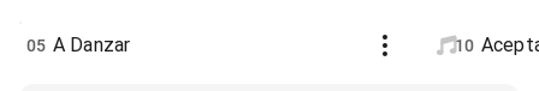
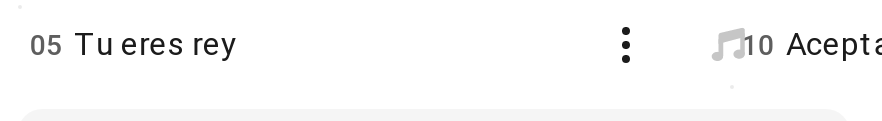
- 05 A Danzar
+ 05 Tu eres rey
